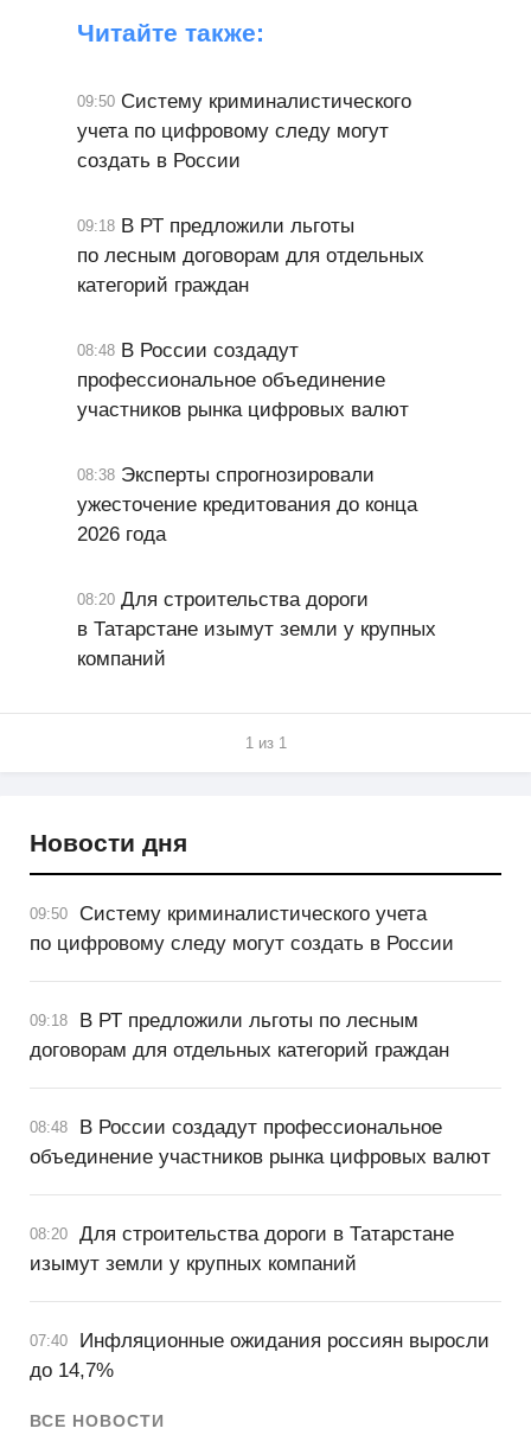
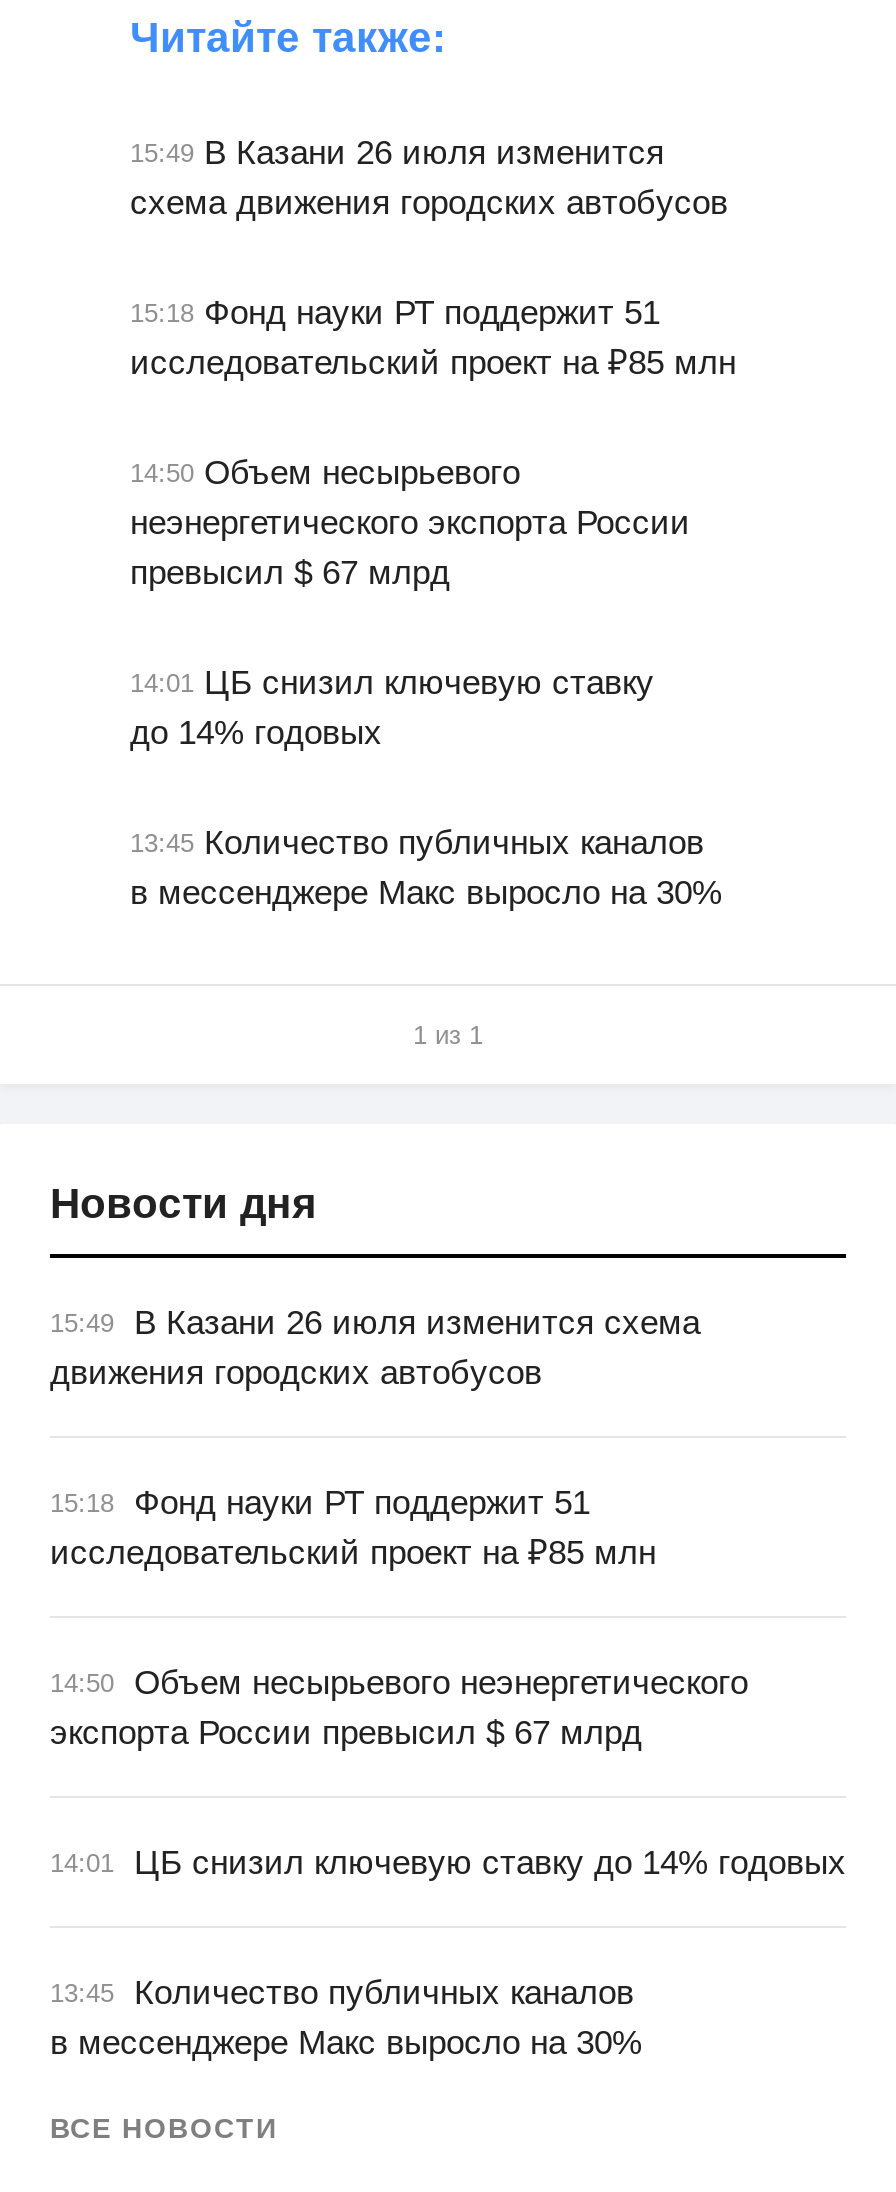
- 09:50 Систему криминалистического
- учета по цифровому следу могут
- создать в России
+ 15:49 В Казани 26 июля изменится
+ схема движения городских автобусов

- 09:18 В РТ предложили льготы
- по лесным договорам для отдельных
- категорий граждан
+ 15:18 Фонд науки РТ поддержит 51
+ исследовательский проект на ₽85 млн

- 08:48 В России создадут
- профессиональное объединение
- участников рынка цифровых валют
+ 14:50 Объем несырьевого
+ неэнергетического экспорта России
+ превысил $ 67 млрд

- 08:38 Эксперты спрогнозировали
- ужесточение кредитования до конца
- 2026 года
+ 14:01 ЦБ снизил ключевую ставку
+ до 14% годовых

- 08:20 Для строительства дороги
- в Татарстане изымут земли у крупных
- компаний
+ 13:45 Количество публичных каналов
+ в мессенджере Макс выросло на 30%

- 09:50 Систему криминалистического учета
- по цифровому следу могут создать в России
+ 15:49 В Казани 26 июля изменится схема
+ движения городских автобусов

- 09:18 В РТ предложили льготы по лесным
- договорам для отдельных категорий граждан
+ 15:18 Фонд науки РТ поддержит 51
+ исследовательский проект на ₽85 млн

- 08:48 В России создадут профессиональное
- объединение участников рынка цифровых валют
+ 14:50 Объем несырьевого неэнергетического
+ экспорта России превысил $ 67 млрд

- 08:20 Для строительства дороги в Татарстане
- изымут земли у крупных компаний
+ 14:01 ЦБ снизил ключевую ставку до 14% годовых

- 07:40 Инфляционные ожидания россиян выросли
- до 14,7%
+ 13:45 Количество публичных каналов
+ в мессенджере Макс выросло на 30%
